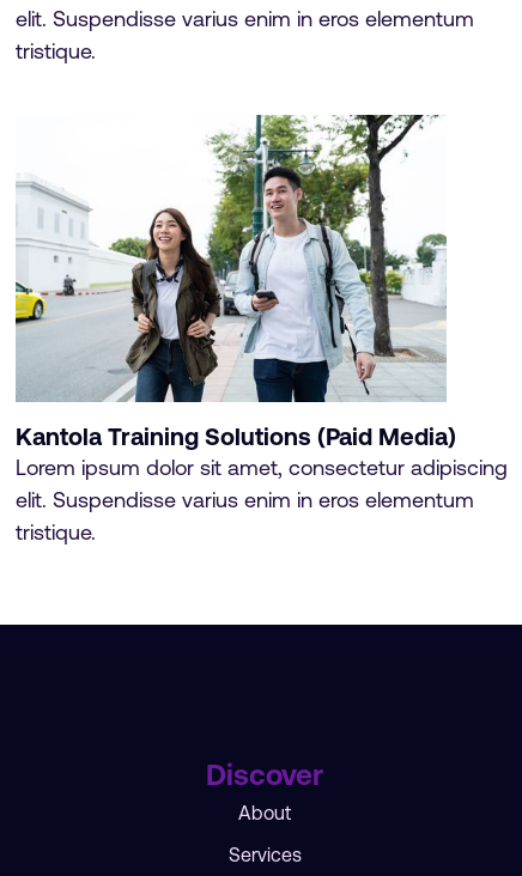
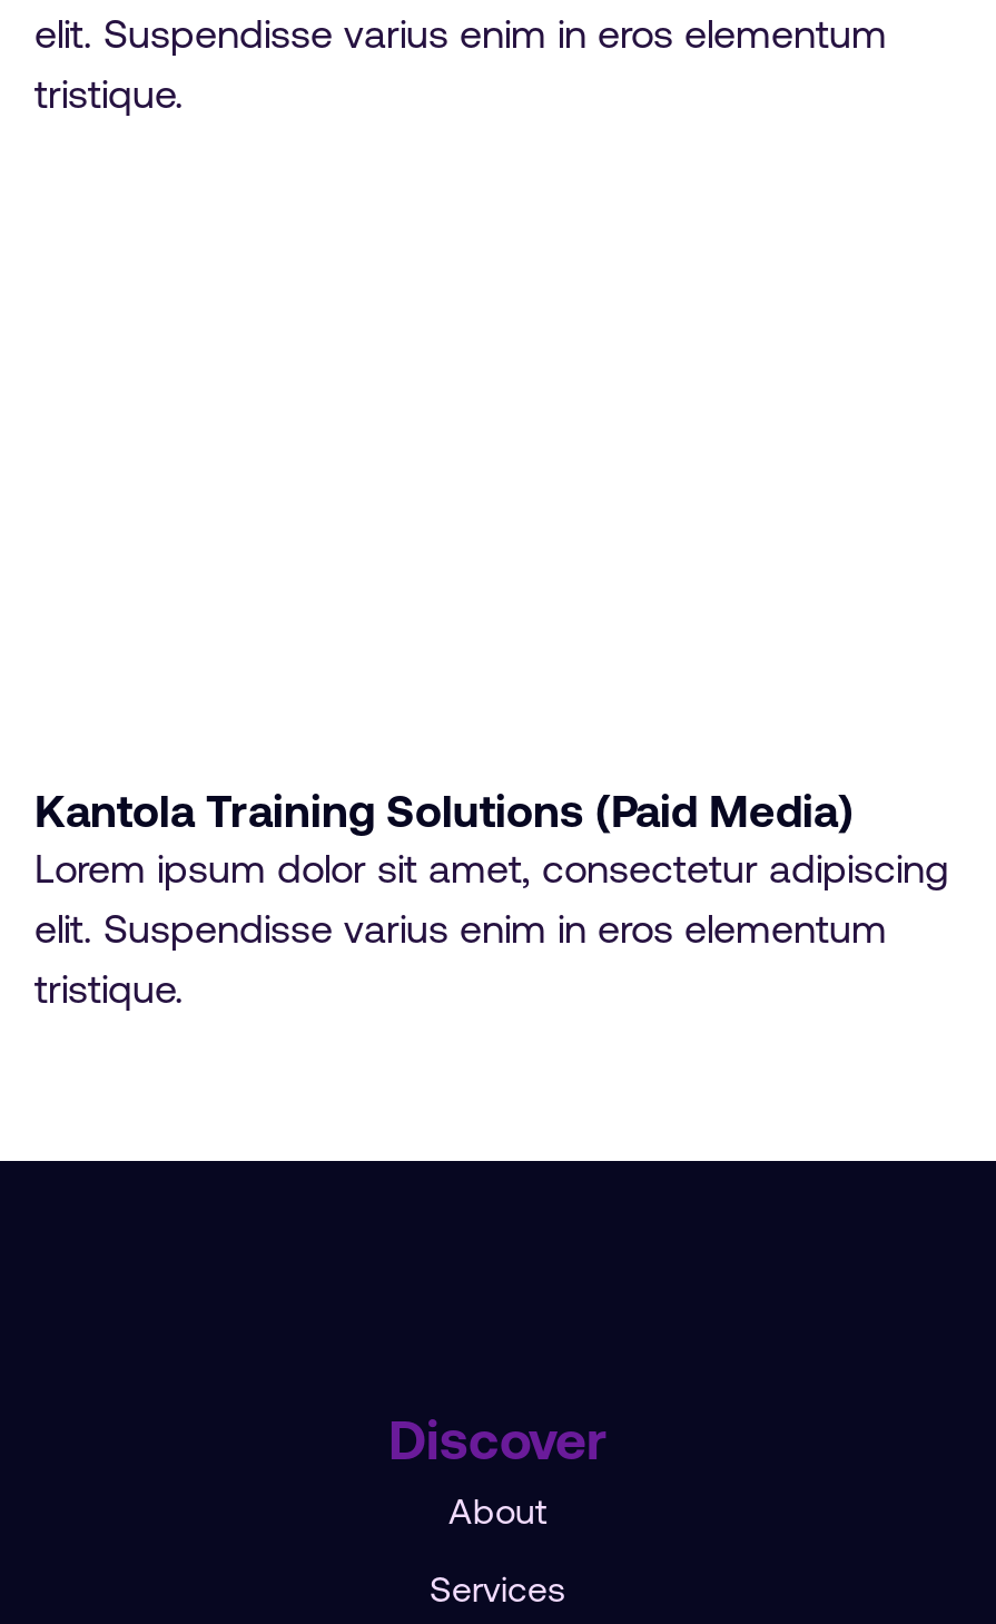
- [image]
